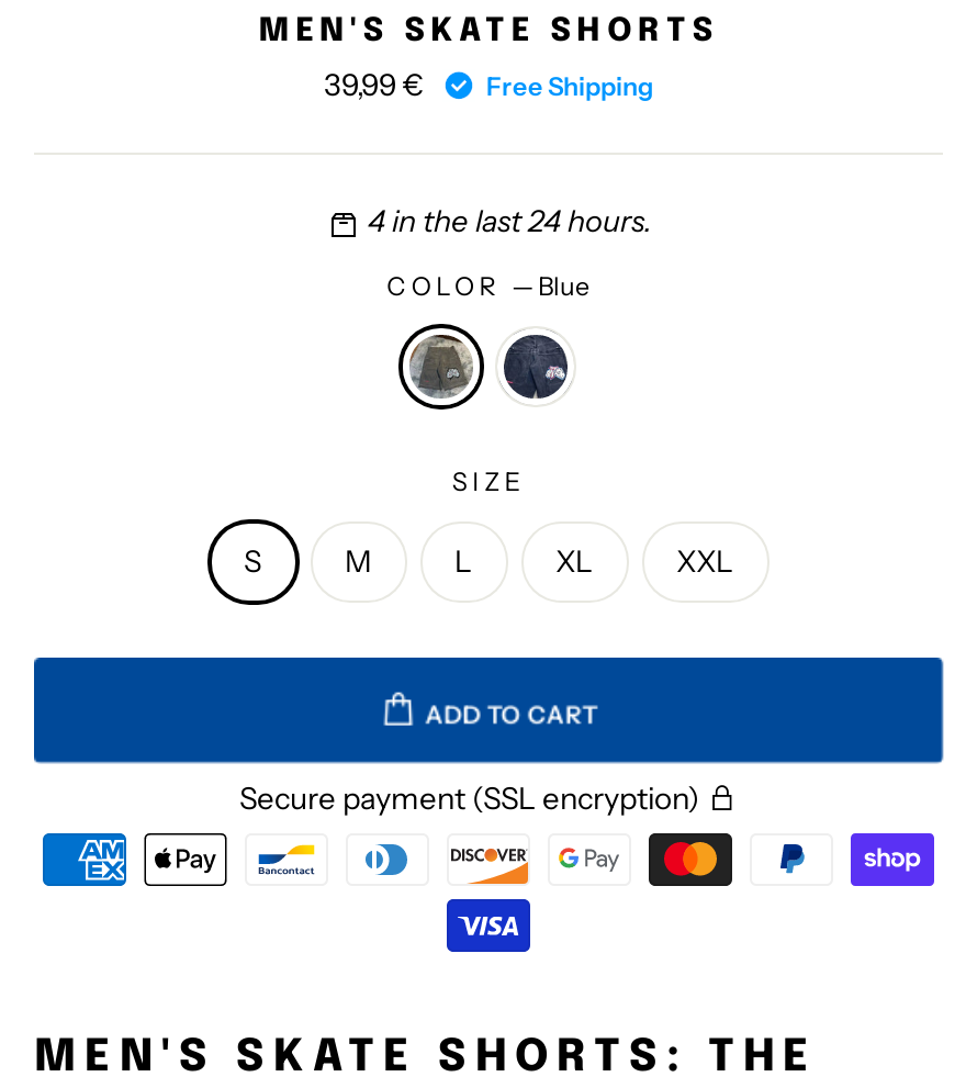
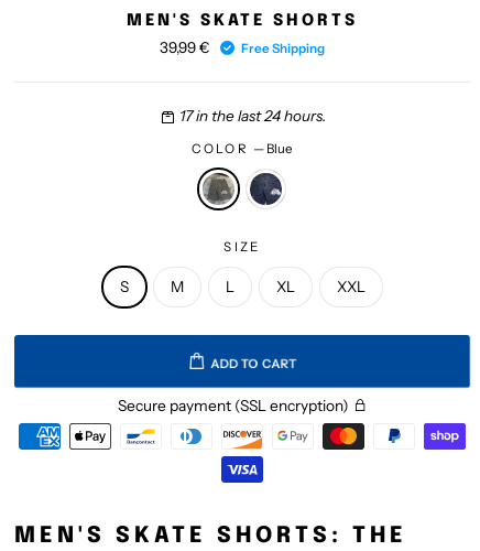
- 4 in the last 24 hours.
+ 17 in the last 24 hours.
